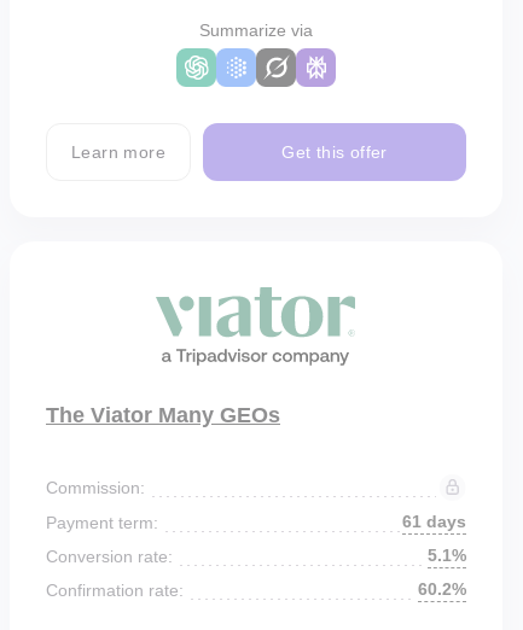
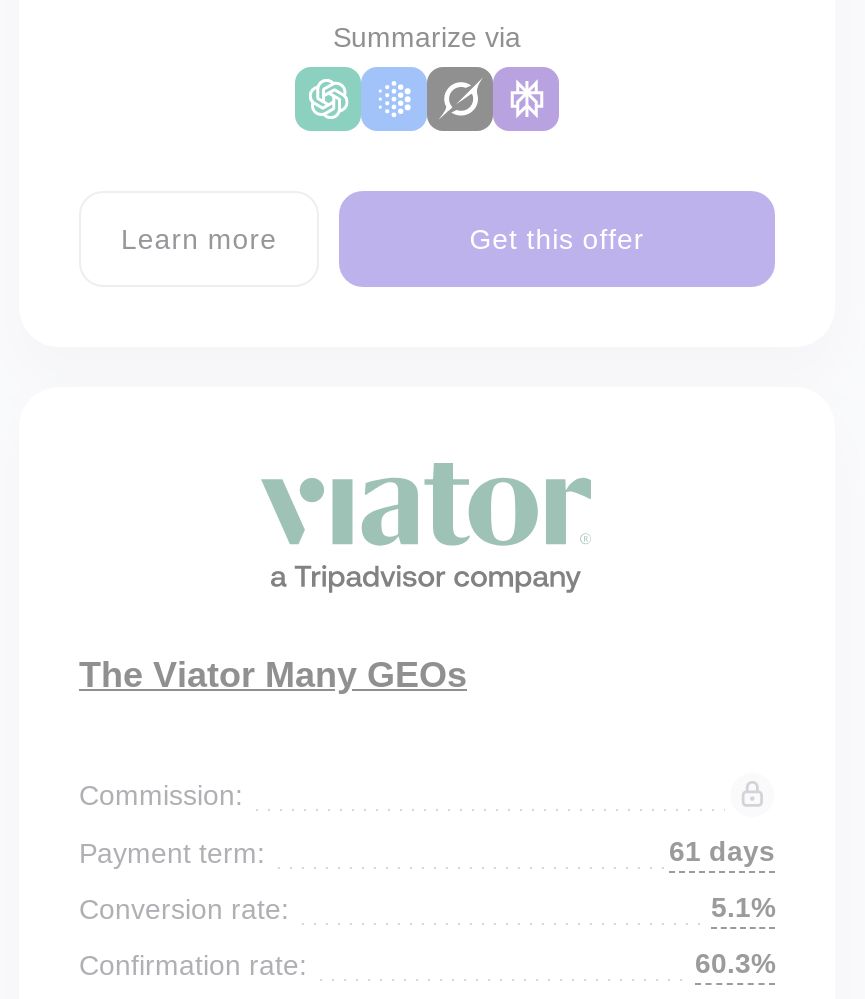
- 60.2%
+ 60.3%
